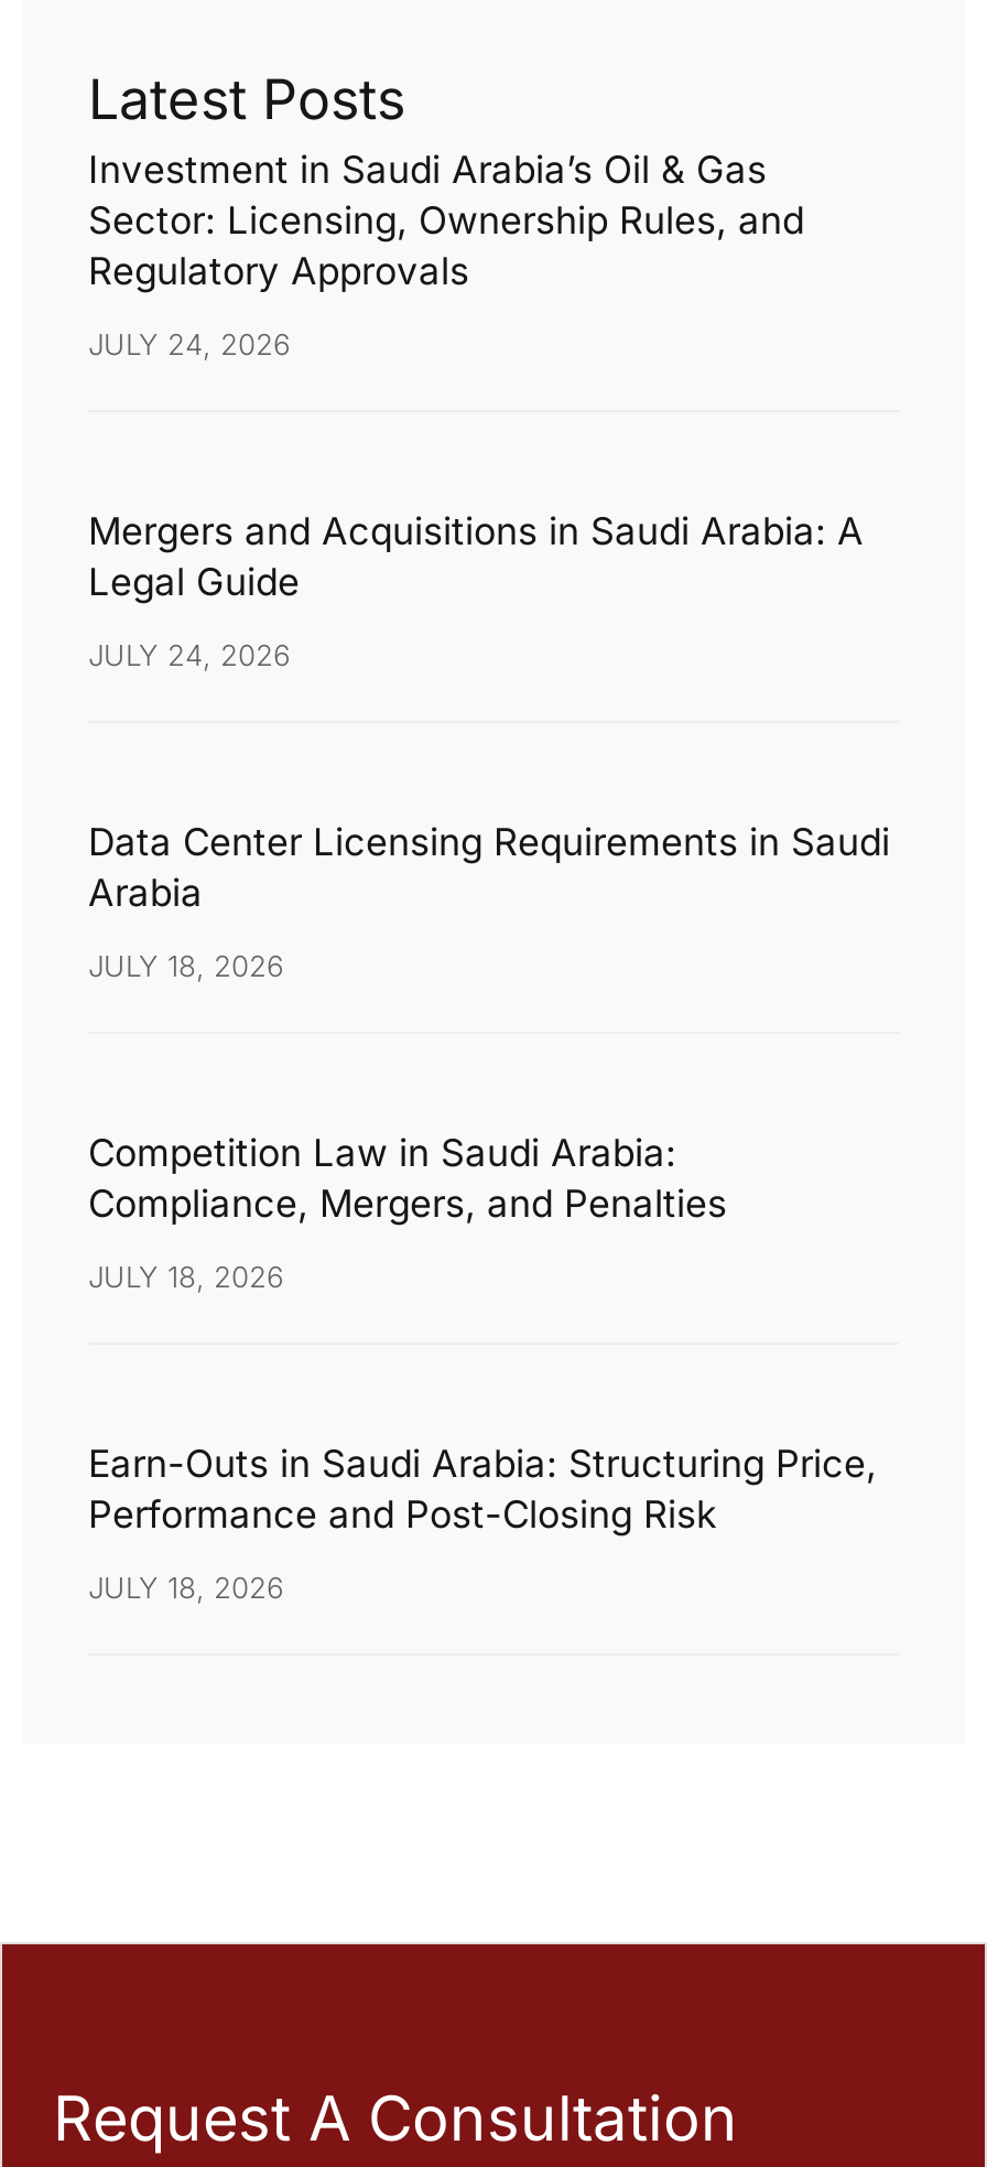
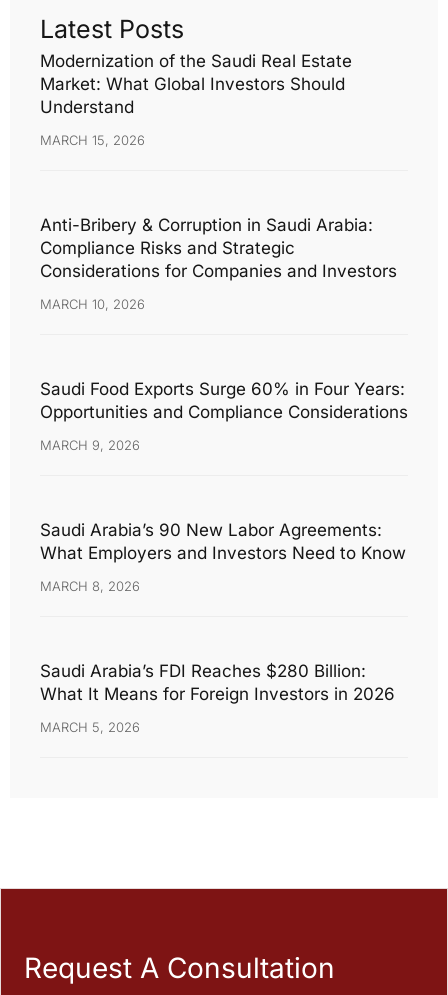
- Investment in Saudi Arabia’s Oil & Gas
- Sector: Licensing, Ownership Rules, and
- Regulatory Approvals
+ Modernization of the Saudi Real Estate
+ Market: What Global Investors Should
+ Understand

- JULY 24, 2026
+ MARCH 15, 2026

- Mergers and Acquisitions in Saudi Arabia: A
- Legal Guide
+ Anti-Bribery & Corruption in Saudi Arabia:
+ Compliance Risks and Strategic
+ Considerations for Companies and Investors

- JULY 24, 2026
+ MARCH 10, 2026

- Data Center Licensing Requirements in Saudi
- Arabia
+ Saudi Food Exports Surge 60% in Four Years:
+ Opportunities and Compliance Considerations

- JULY 18, 2026
+ MARCH 9, 2026

- Competition Law in Saudi Arabia:
- Compliance, Mergers, and Penalties
+ Saudi Arabia’s 90 New Labor Agreements:
+ What Employers and Investors Need to Know

- JULY 18, 2026
+ MARCH 8, 2026

- Earn-Outs in Saudi Arabia: Structuring Price,
- Performance and Post-Closing Risk
+ Saudi Arabia’s FDI Reaches $280 Billion:
+ What It Means for Foreign Investors in 2026

- JULY 18, 2026
+ MARCH 5, 2026
